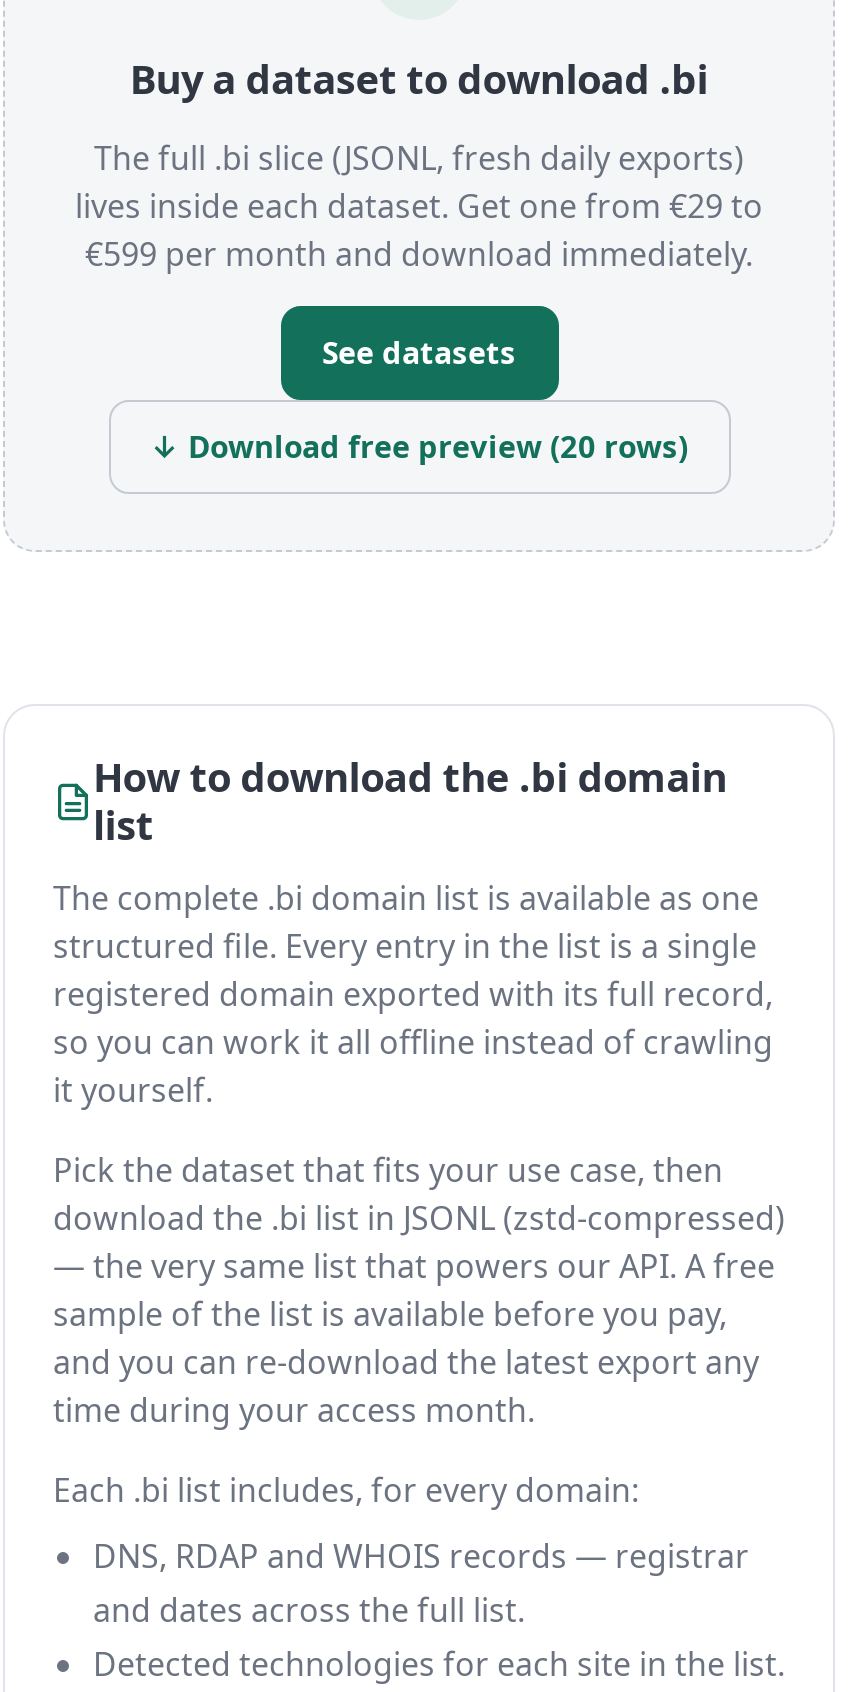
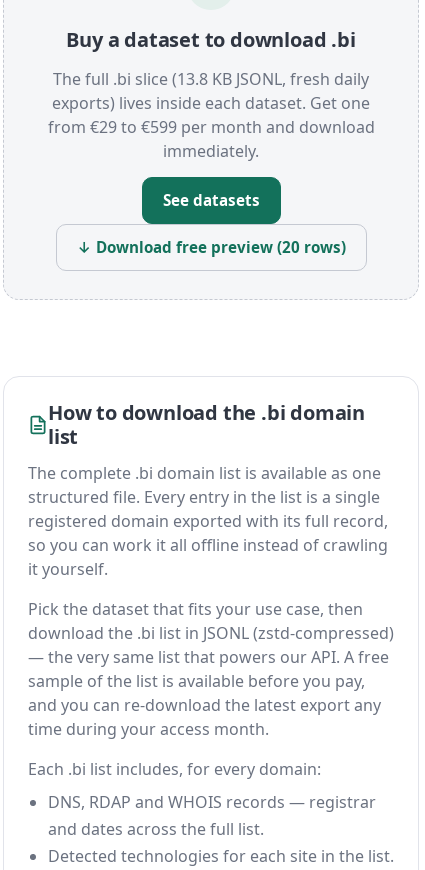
- The full .bi slice (JSONL, fresh daily exports)
- lives inside each dataset. Get one from €29 to
- €599 per month and download immediately.
+ The full .bi slice (13.8 KB JSONL, fresh daily
+ exports) lives inside each dataset. Get one
+ from €29 to €599 per month and download
+ immediately.
